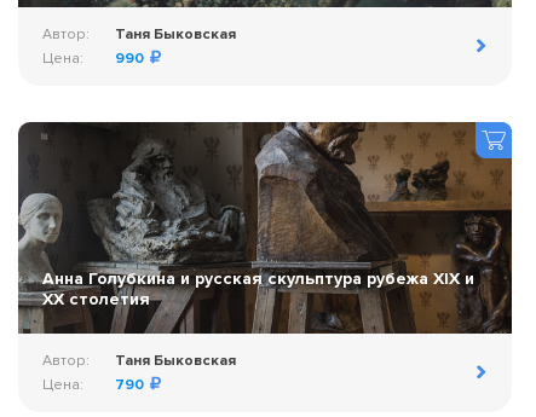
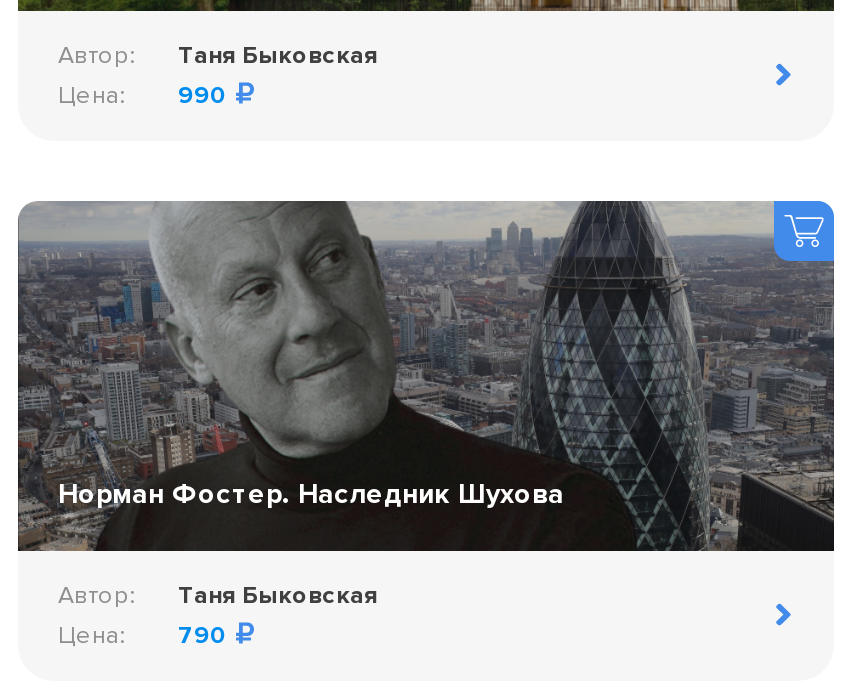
- [image]
- Анна Голубкина и русская скульптура рубежа XIX и
- XX столетия
+ [image]
+ Норман Фостер. Наследник Шухова
